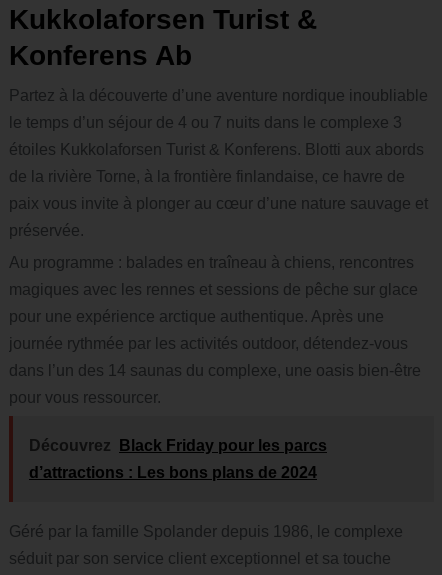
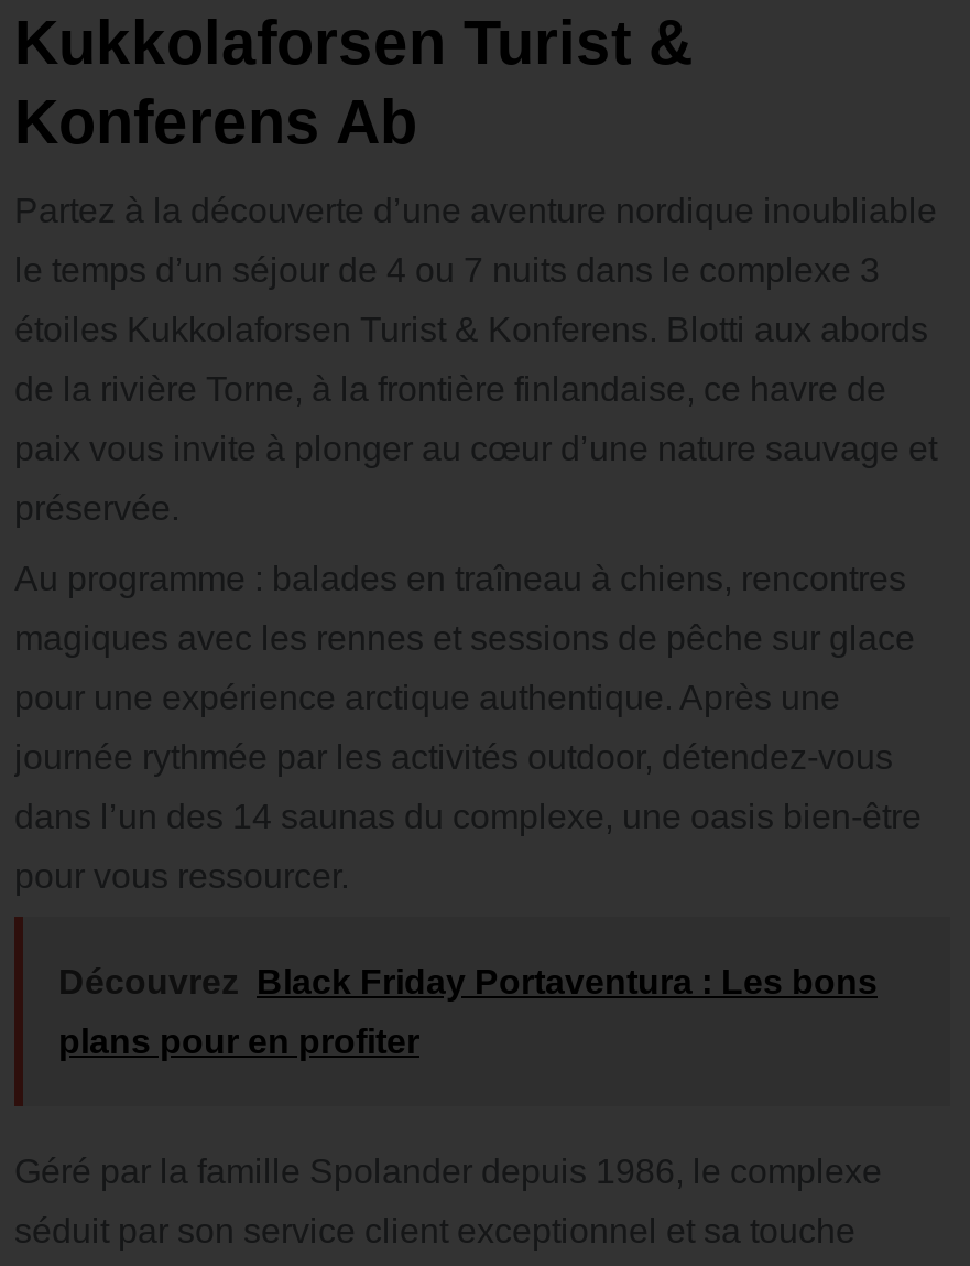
- Découvrez Black Friday pour les parcs
+ Découvrez Black Friday Portaventura : Les bons

- d’attractions : Les bons plans de 2024
+ plans pour en profiter
